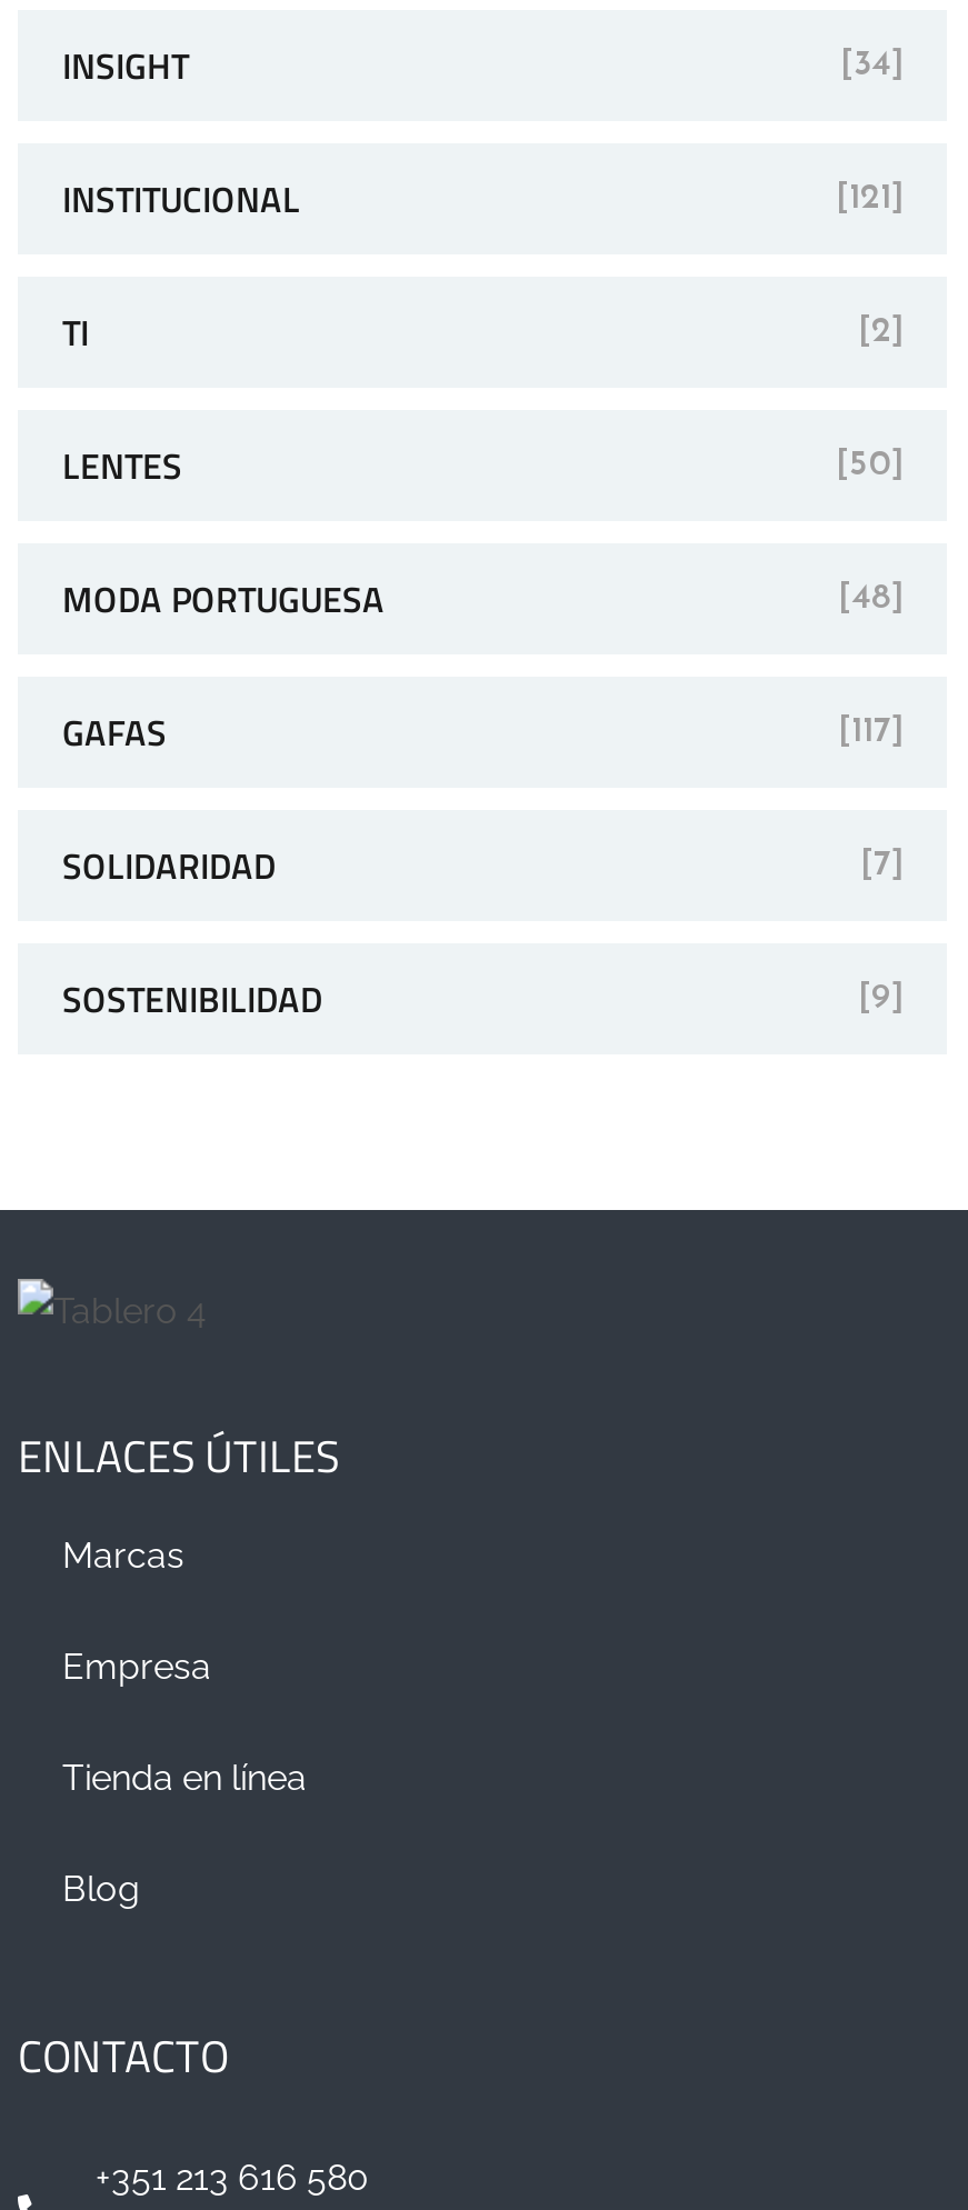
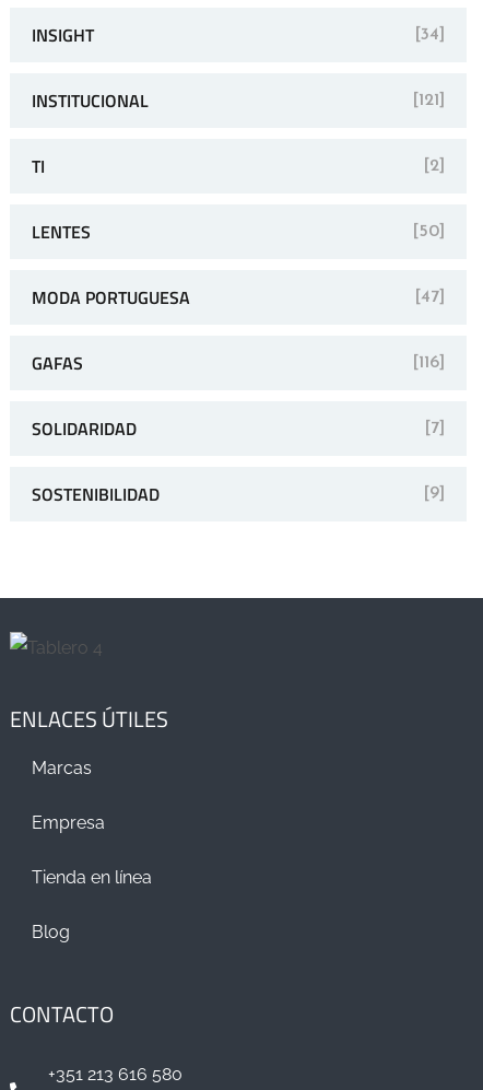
- [48]
+ [47]

- [117]
+ [116]
